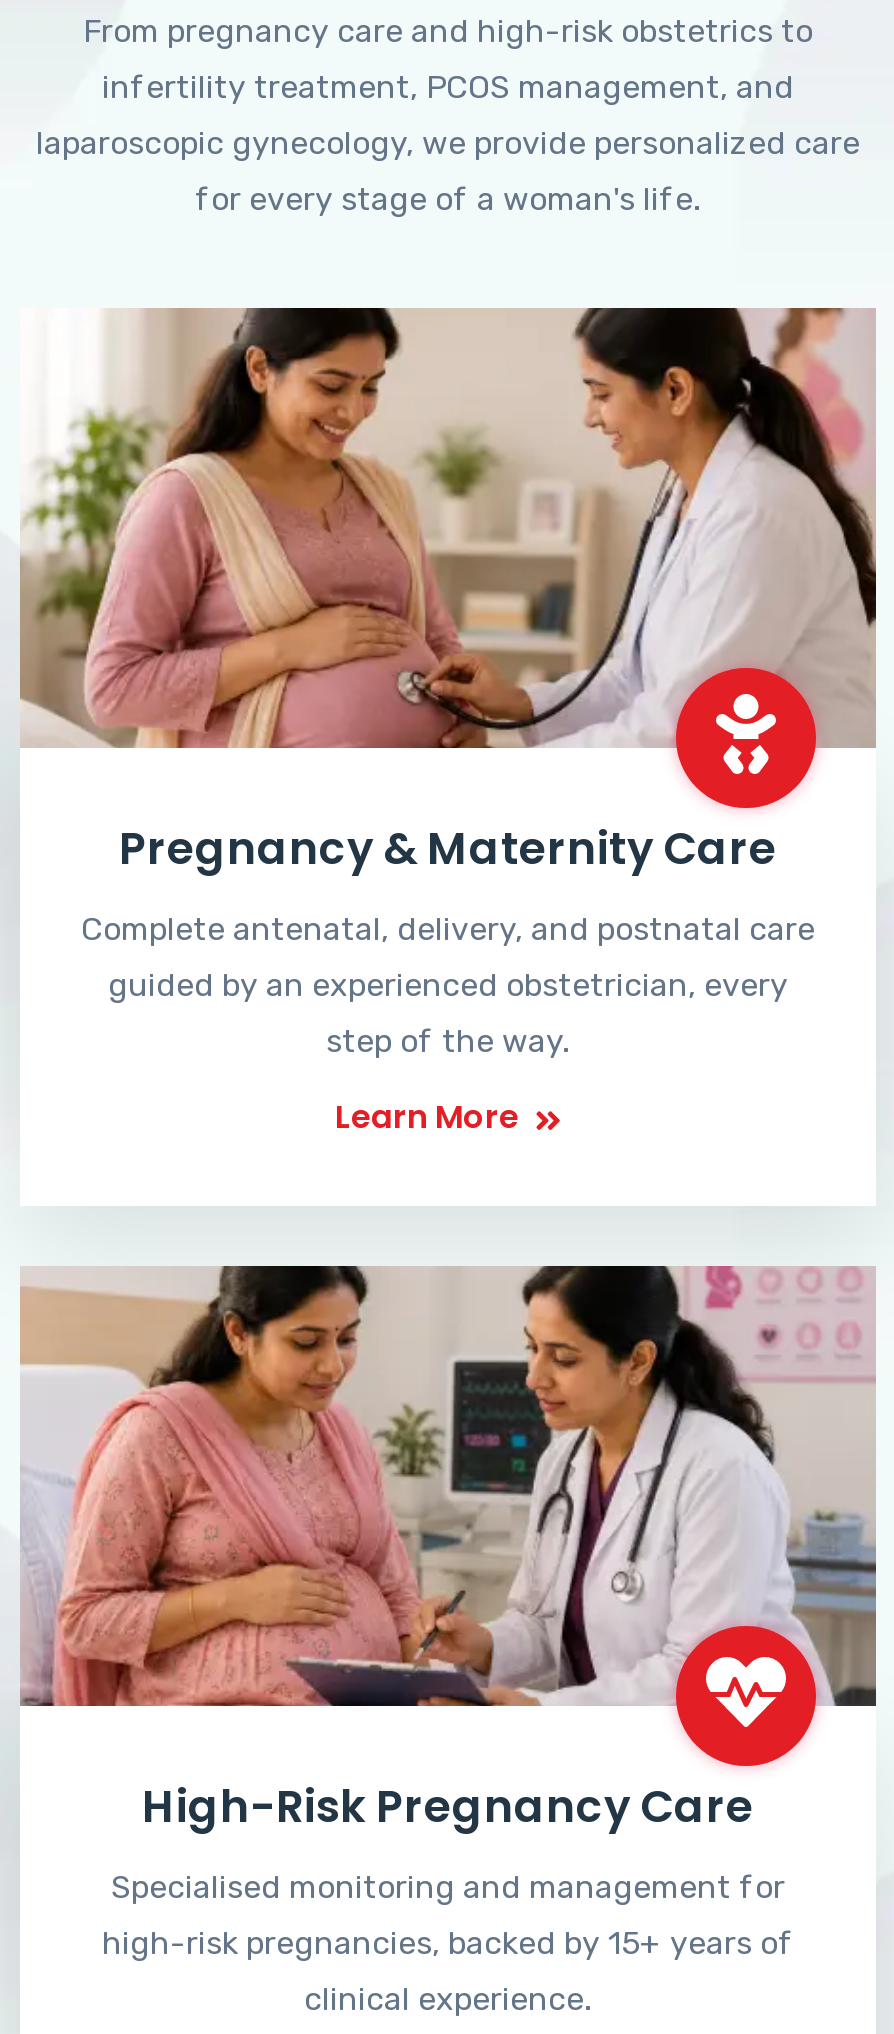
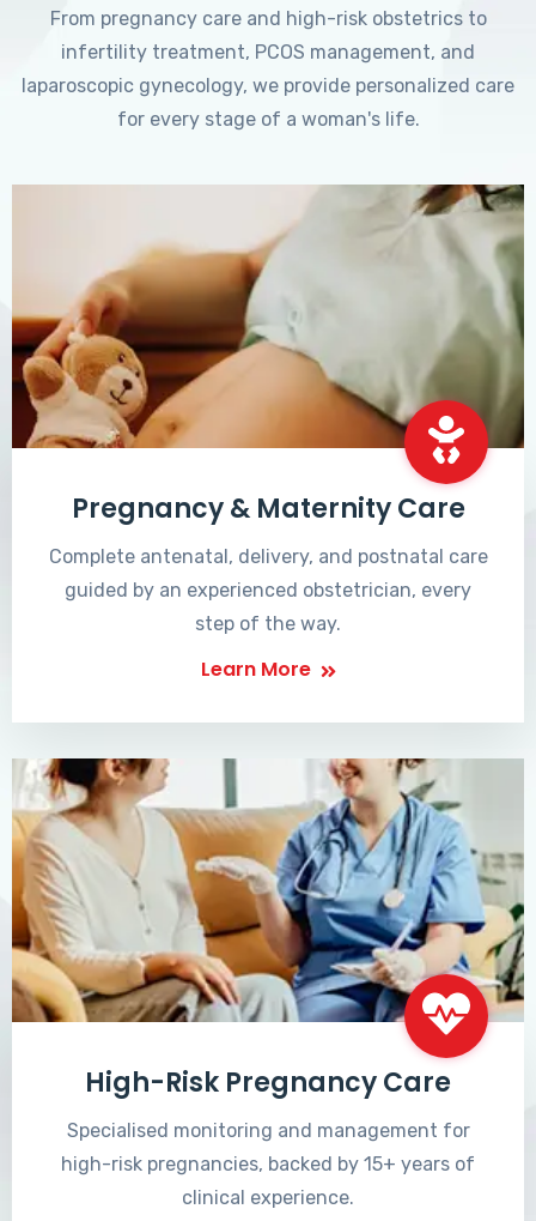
- [image]
+ [image]

- [image]
+ [image]
